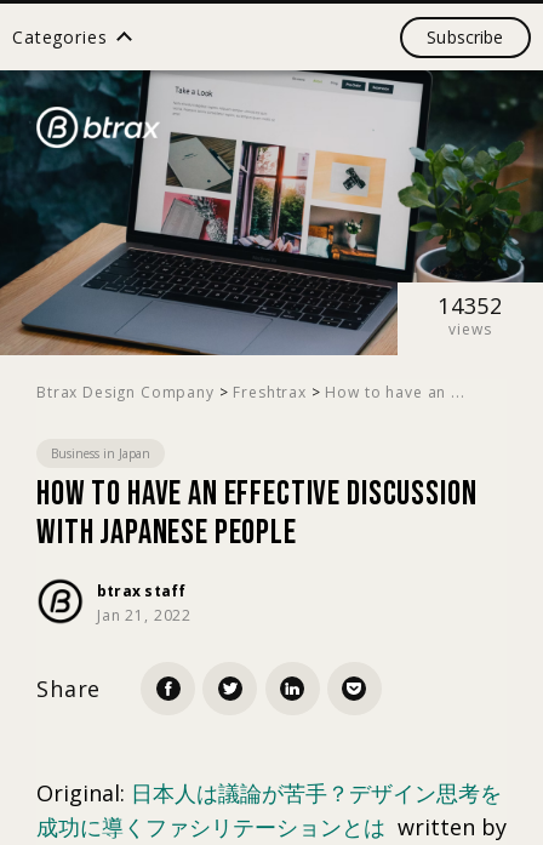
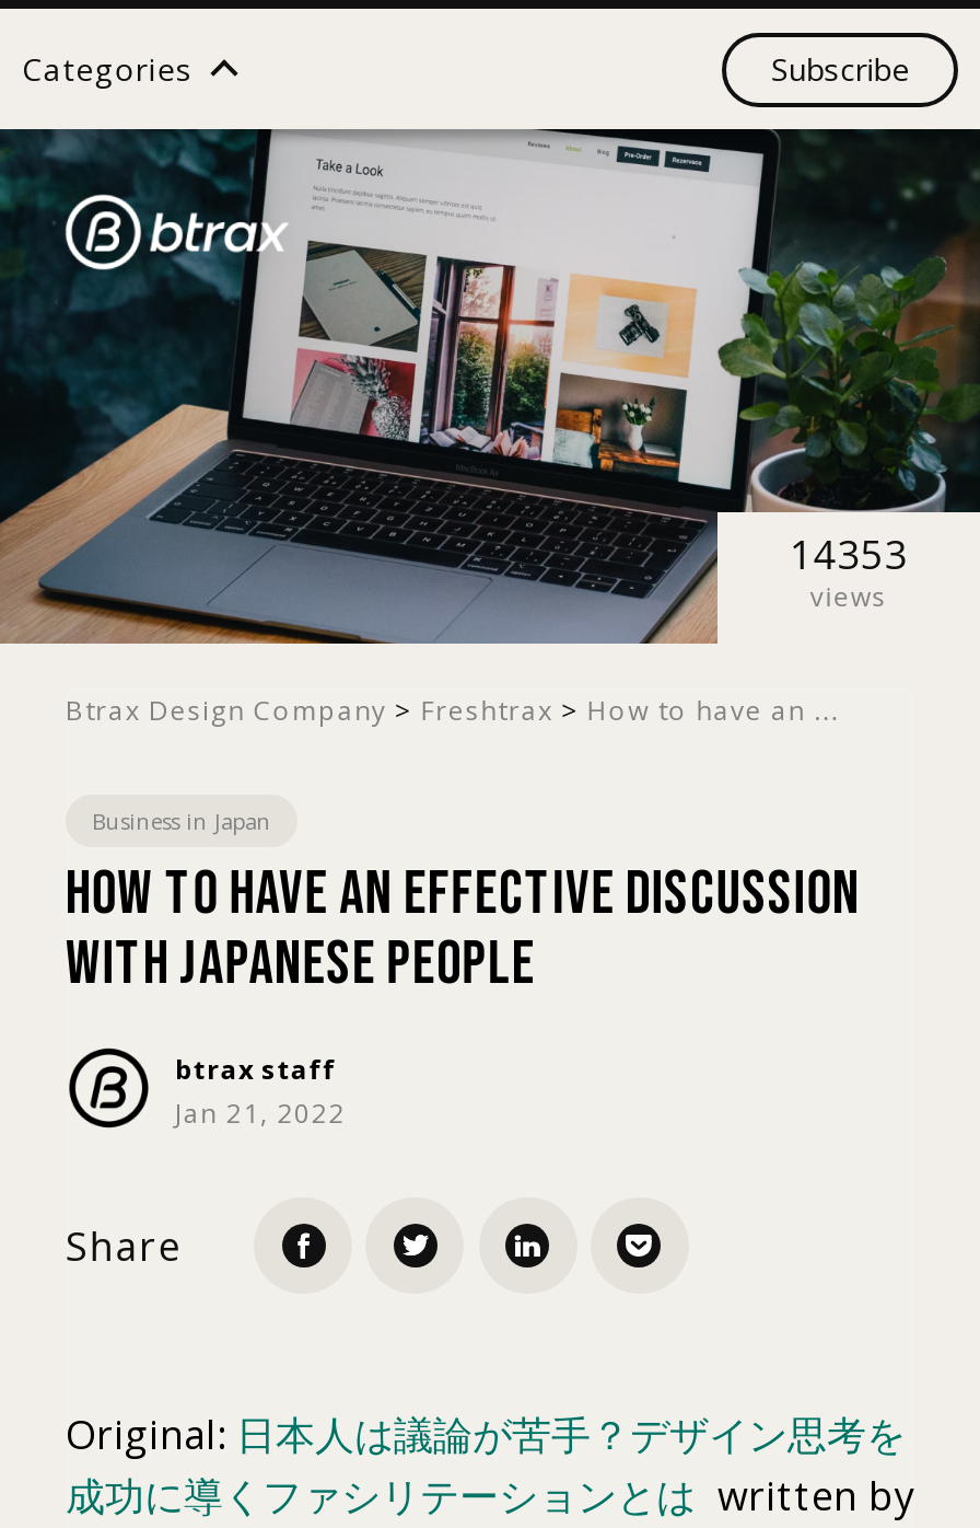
- 14352
+ 14353
